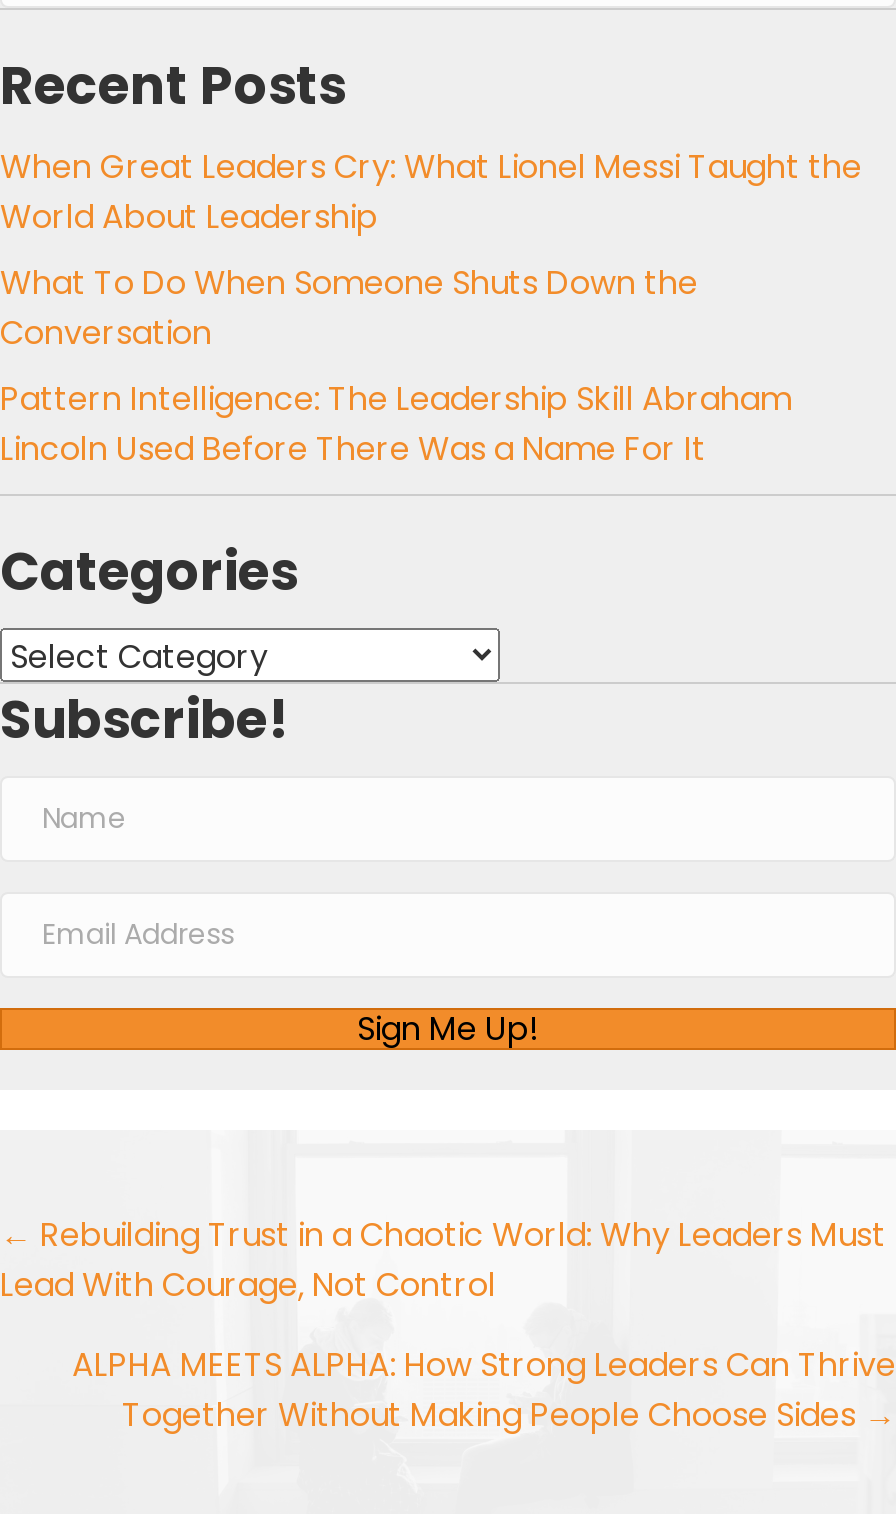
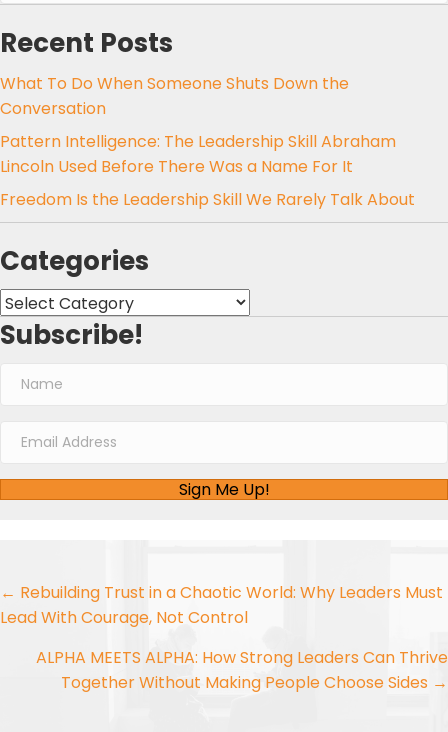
- When Great Leaders Cry: What Lionel Messi Taught the
- World About Leadership

moved up: What To Do When Someone Shuts Down the | Conversation | Pattern Intelligence: The Leadership Skill Abraham | Lincoln Used Before There Was a Name For It

+ Freedom Is the Leadership Skill We Rarely Talk About
